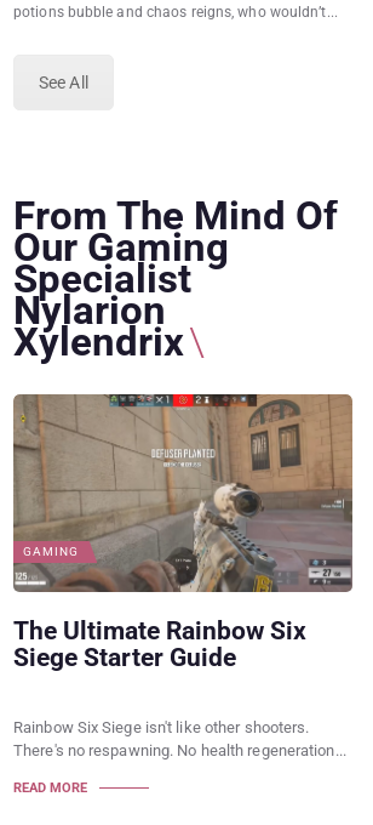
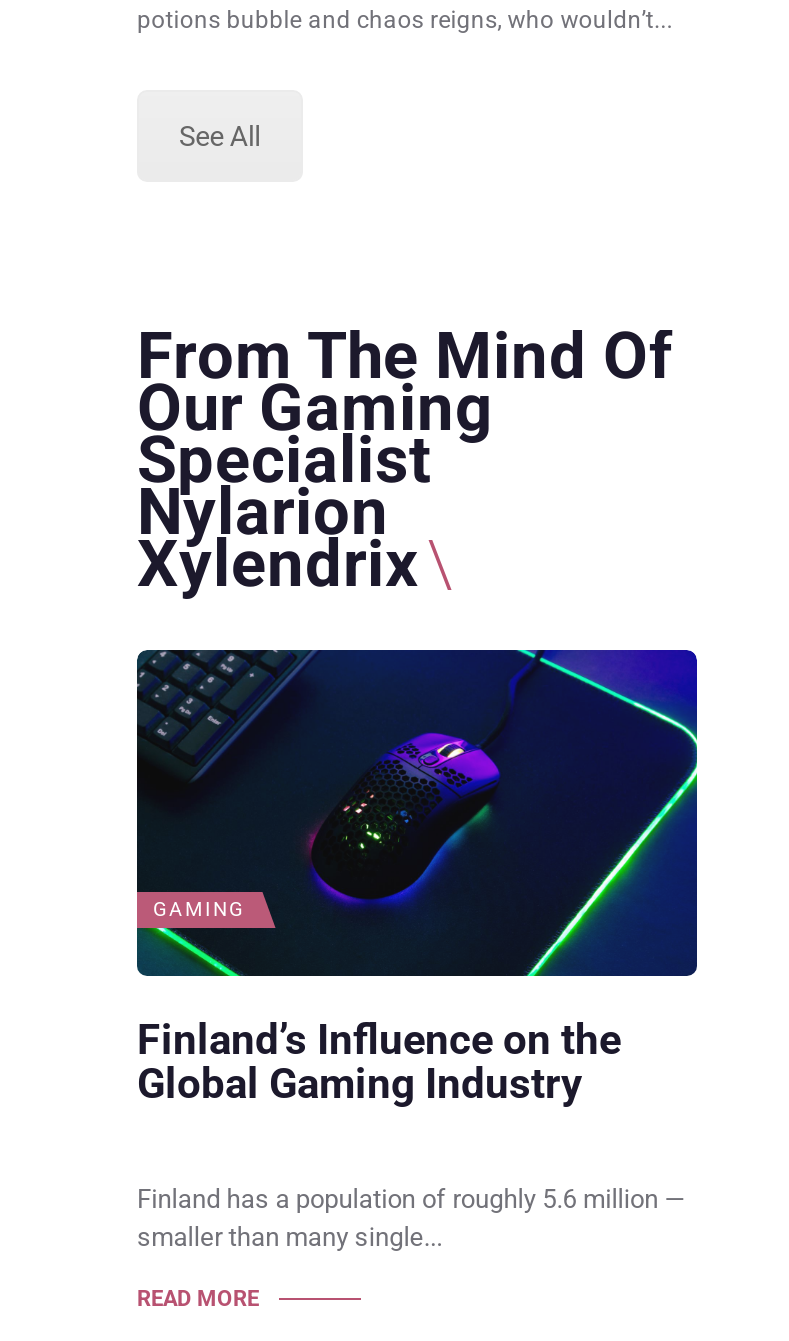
- [image]
- The Ultimate Rainbow Six
- Siege Starter Guide
+ [image]
+ Finland’s Influence on the
+ Global Gaming Industry

- Rainbow Six Siege isn't like other shooters.
- There's no respawning. No health regeneration...
+ Finland has a population of roughly 5.6 million —
+ smaller than many single...
